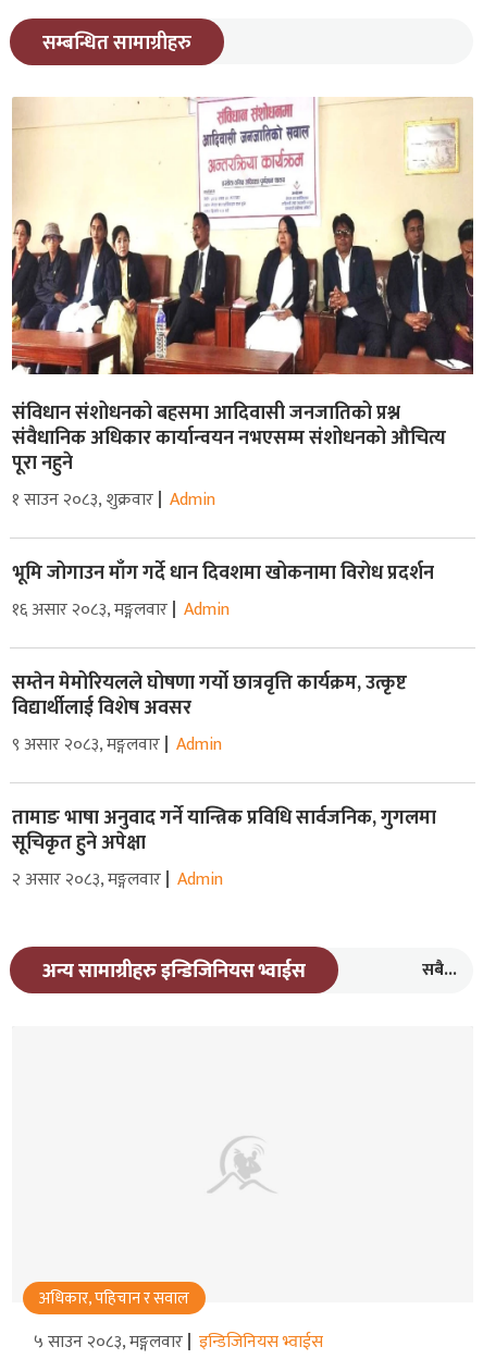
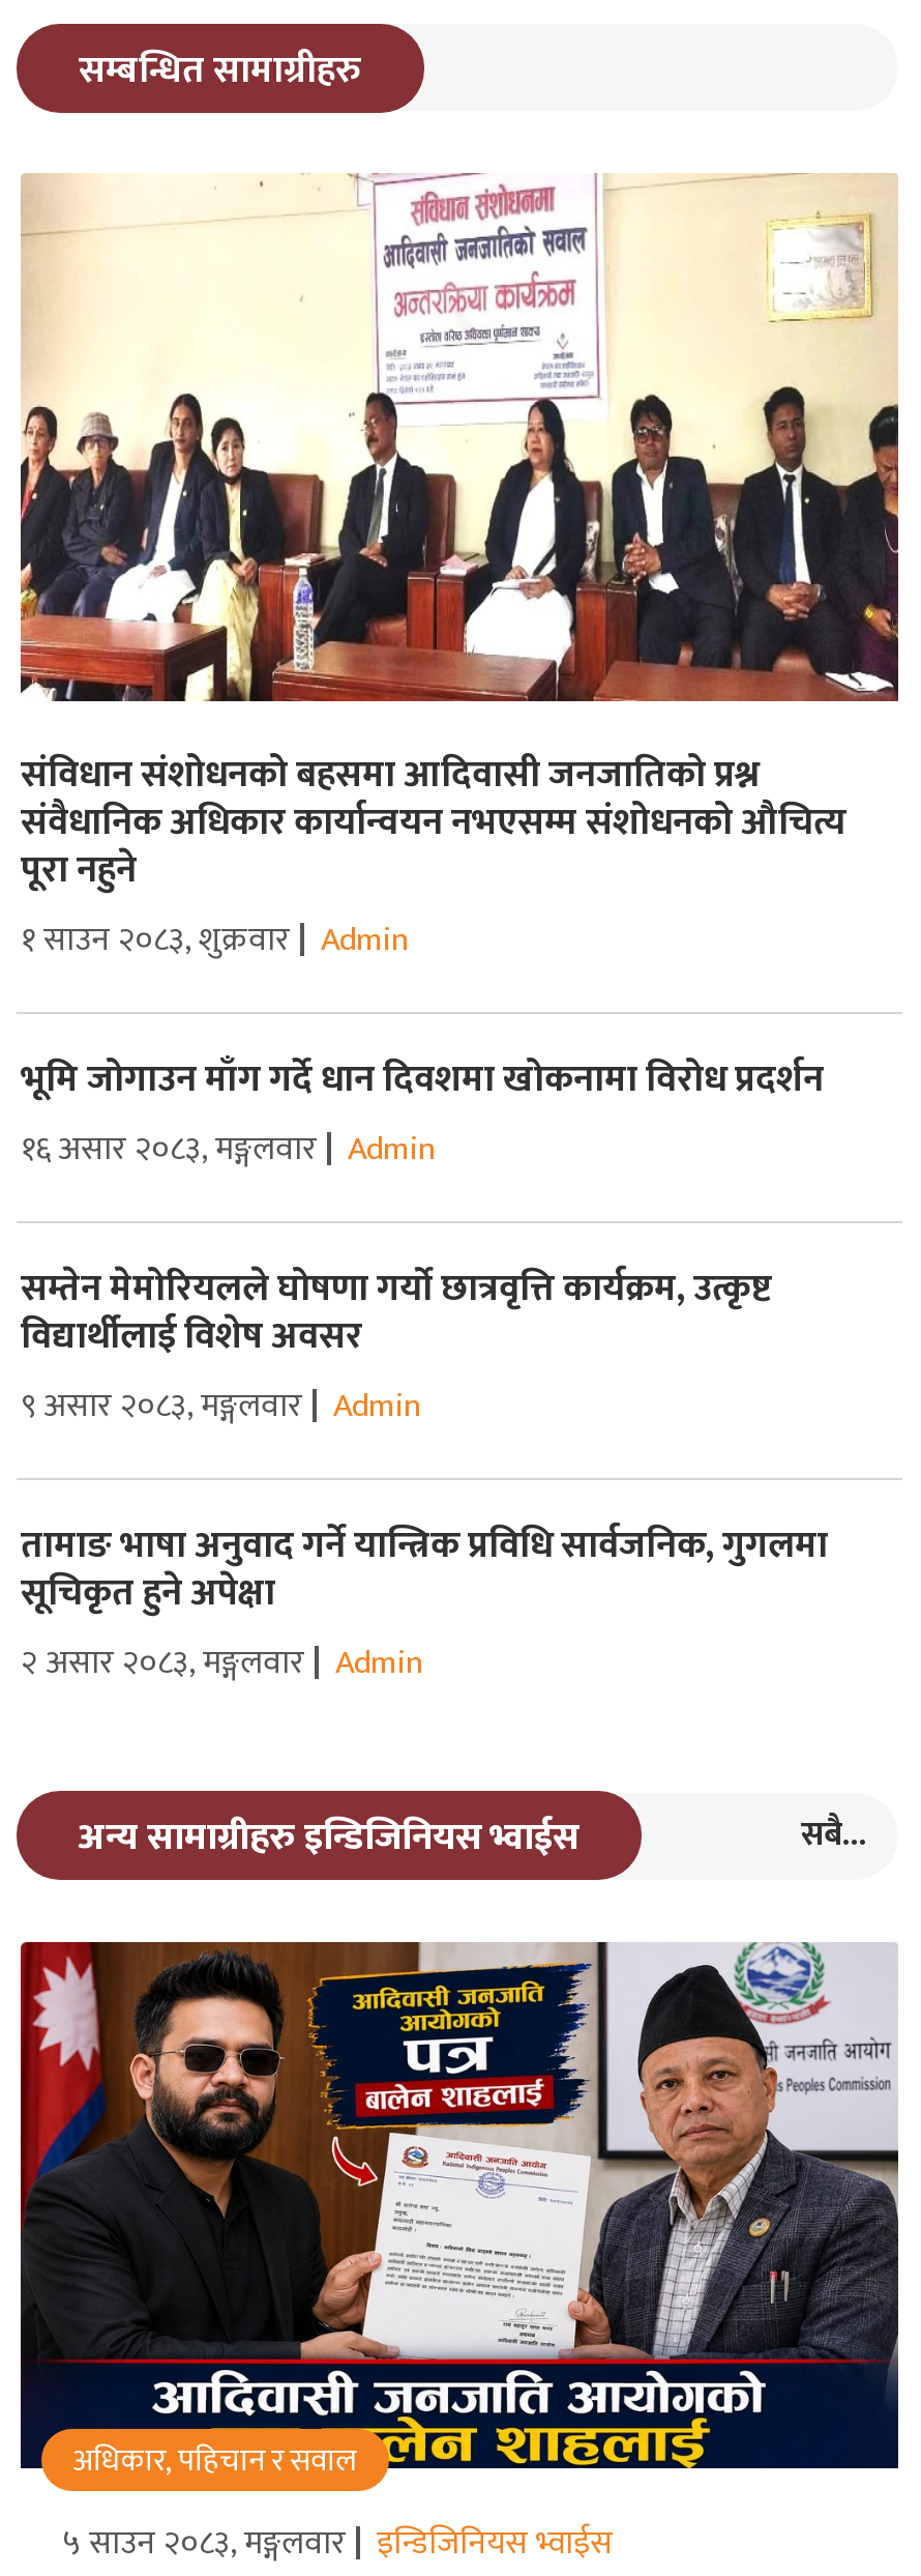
+ [image]
